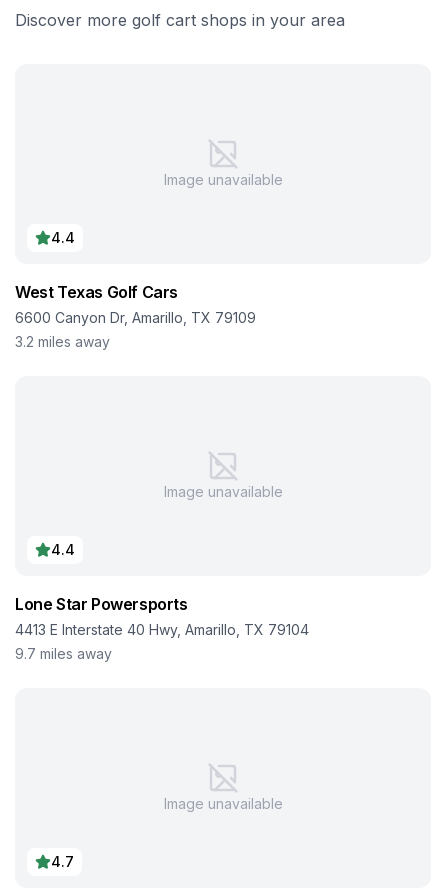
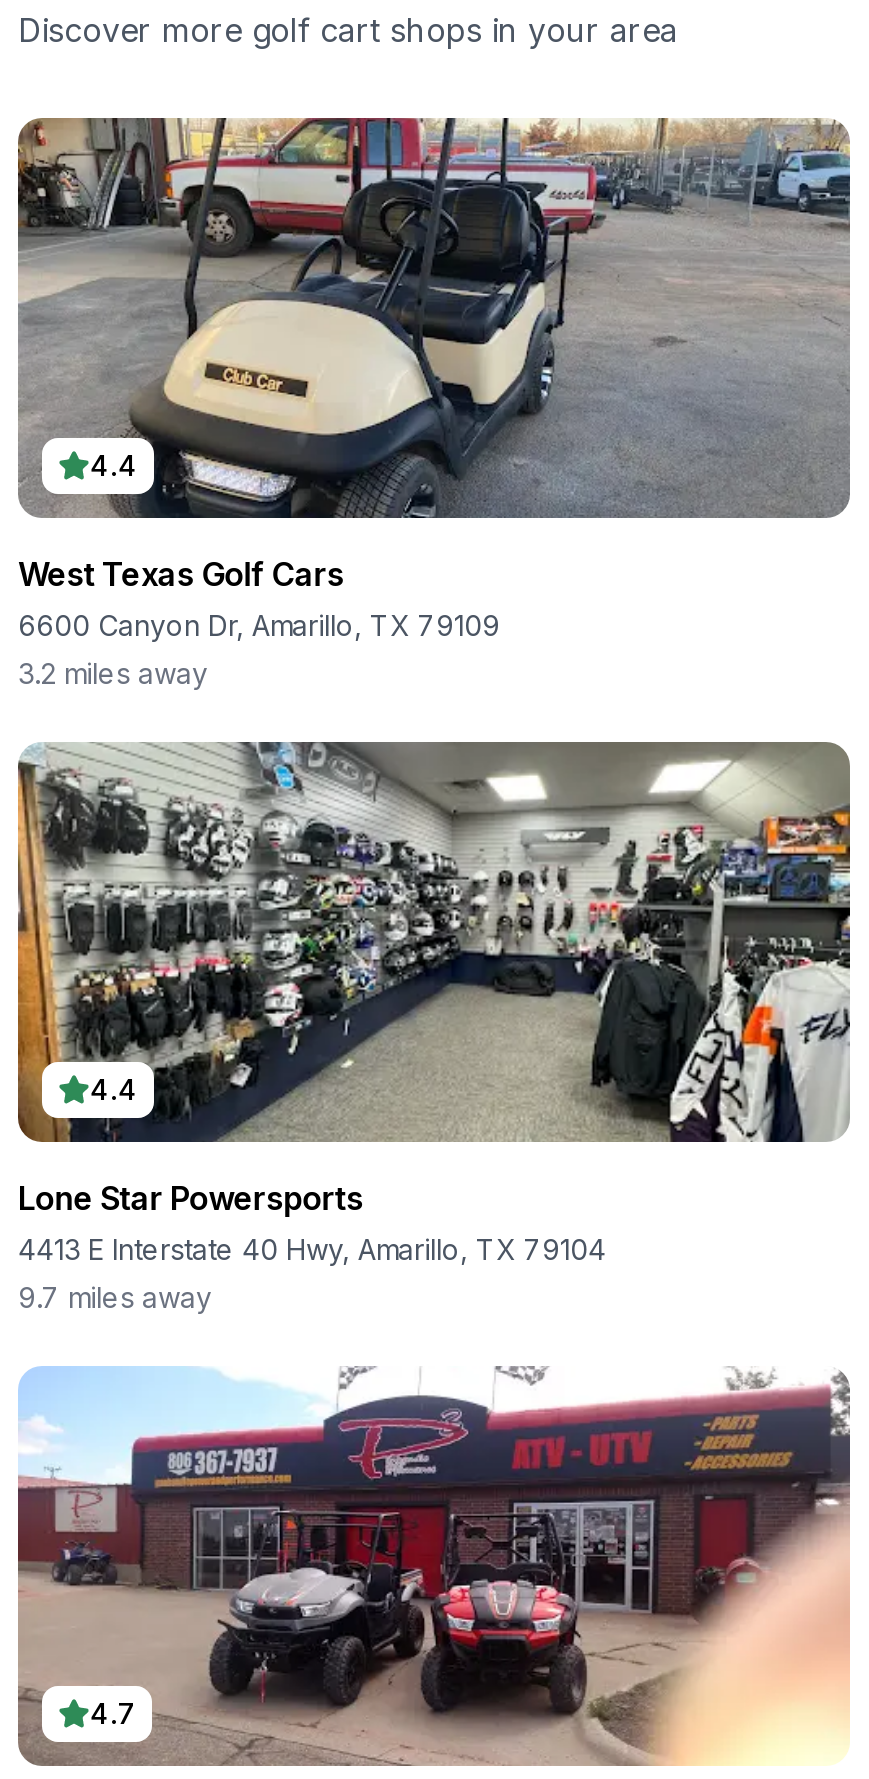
+ [image]

- Image unavailable

+ [image]

- Image unavailable

+ [image]

- Image unavailable
